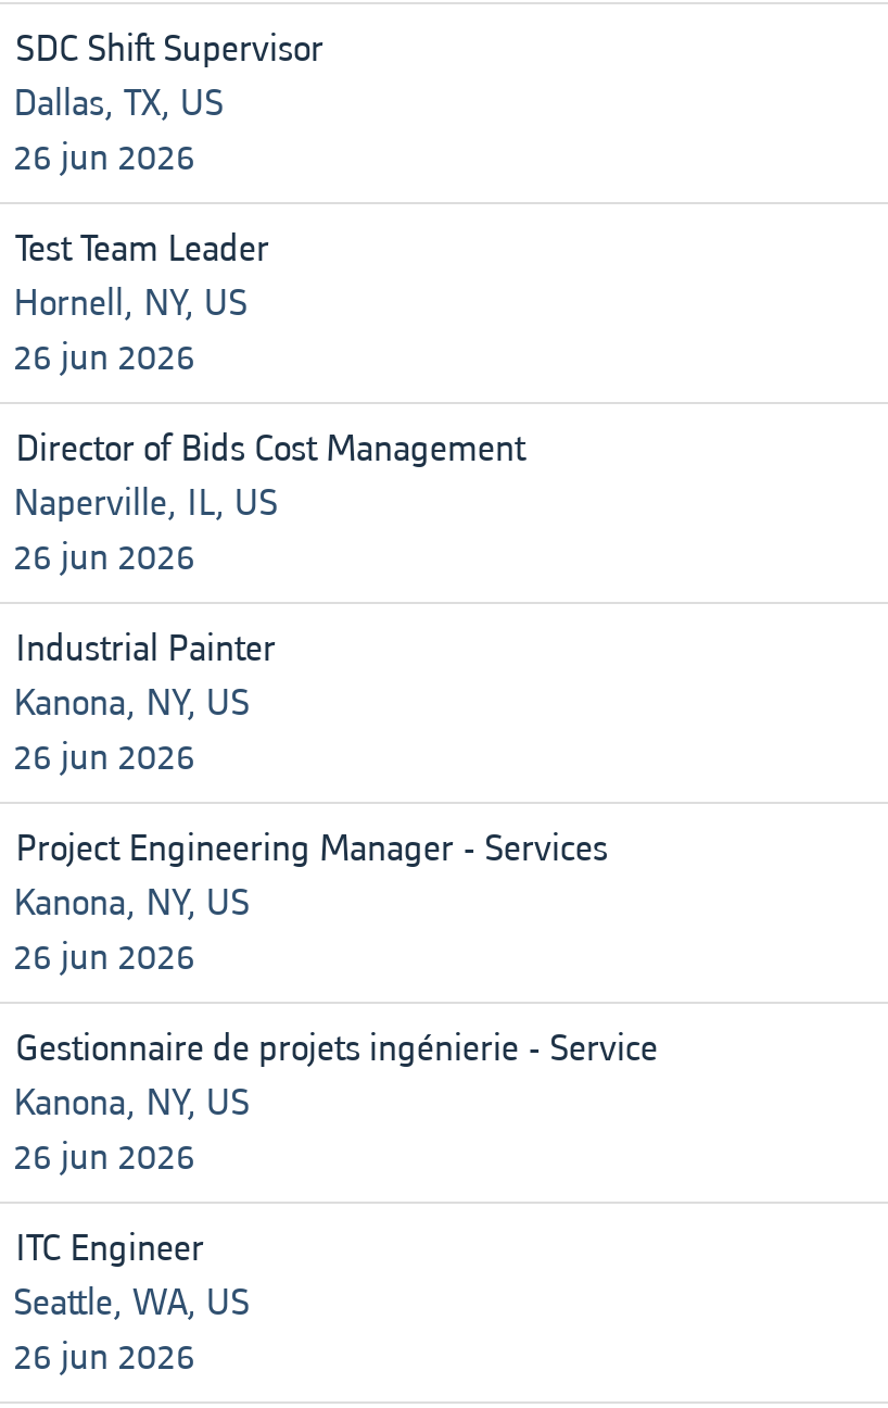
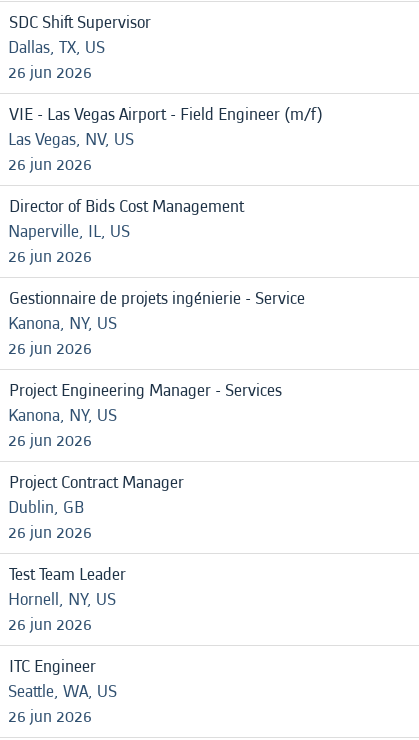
+ VIE - Las Vegas Airport - Field Engineer (m/f)
+ Las Vegas, NV, US

moved down: Test Team Leader | Hornell, NY, US

- Industrial Painter

moved up: Gestionnaire de projets ingénierie - Service

- Kanona, NY, US
+ Project Contract Manager
+ Dublin, GB
+ 26 jun 2026
